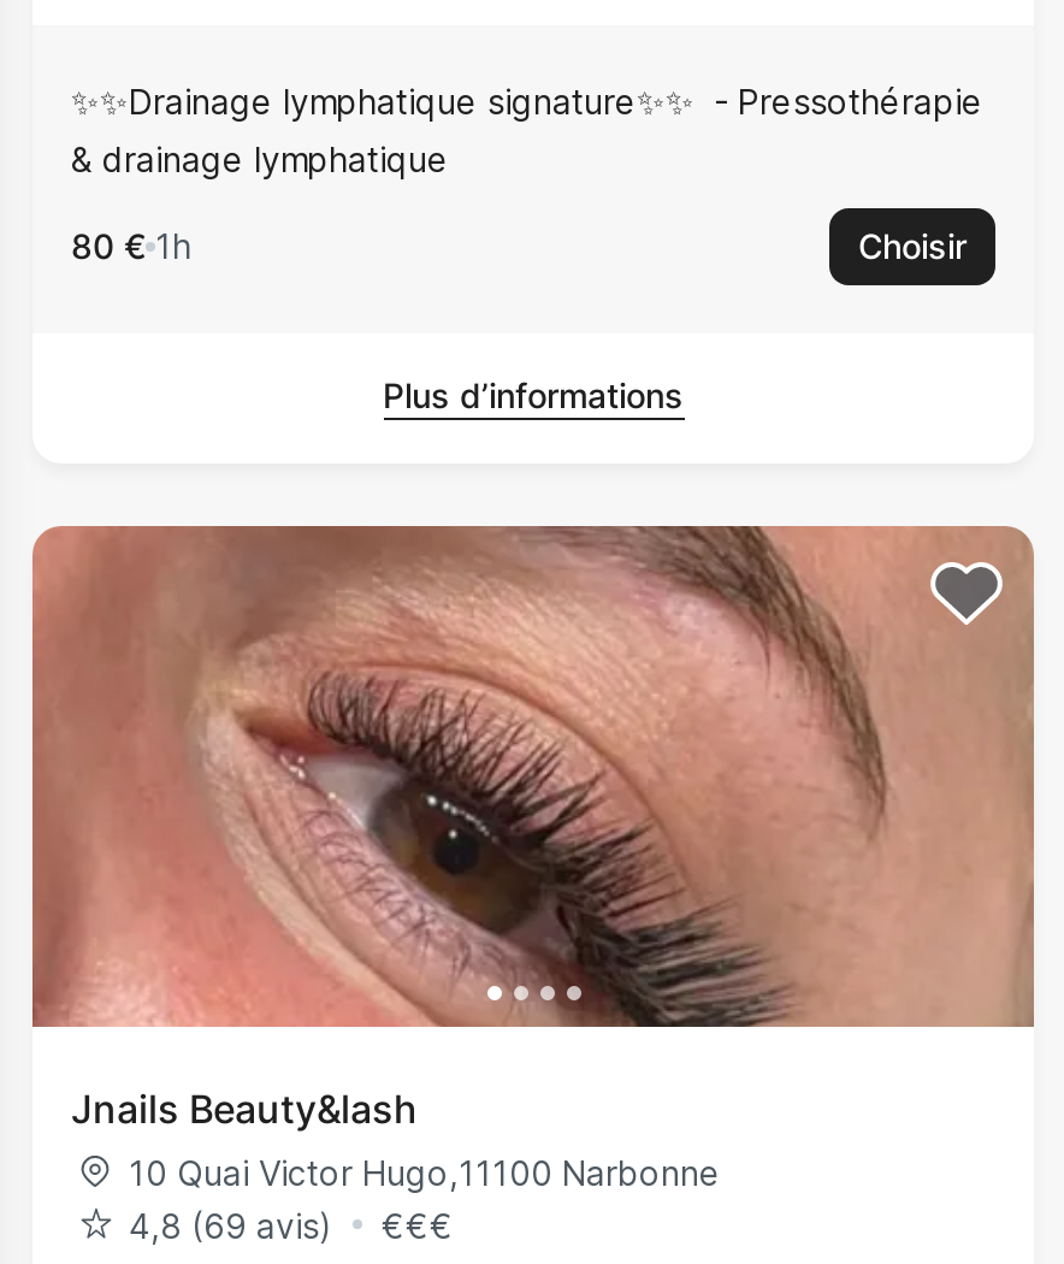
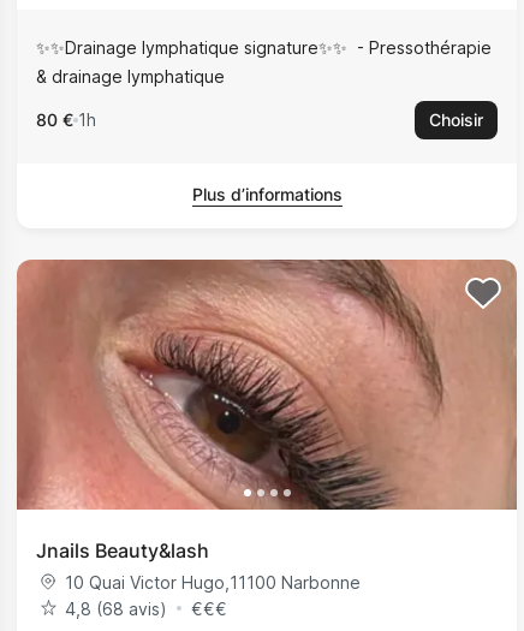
- 4,8 (69 avis)
+ 4,8 (68 avis)
